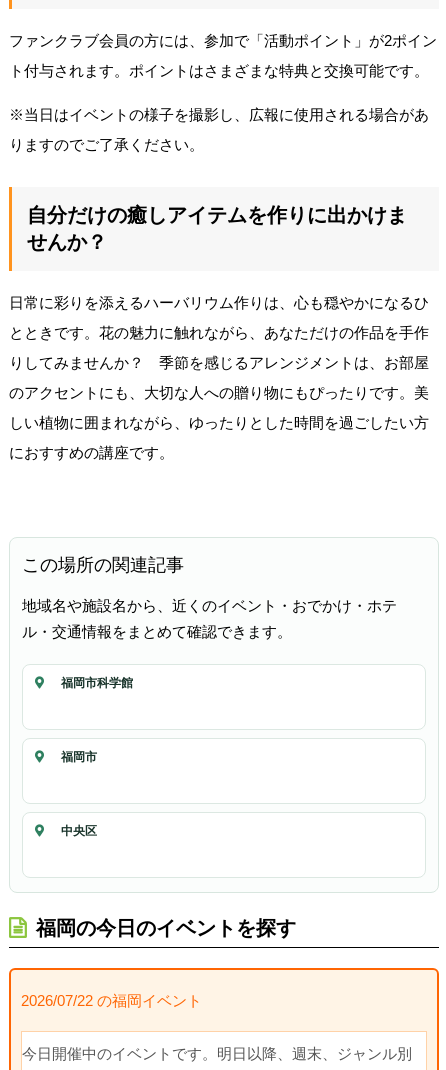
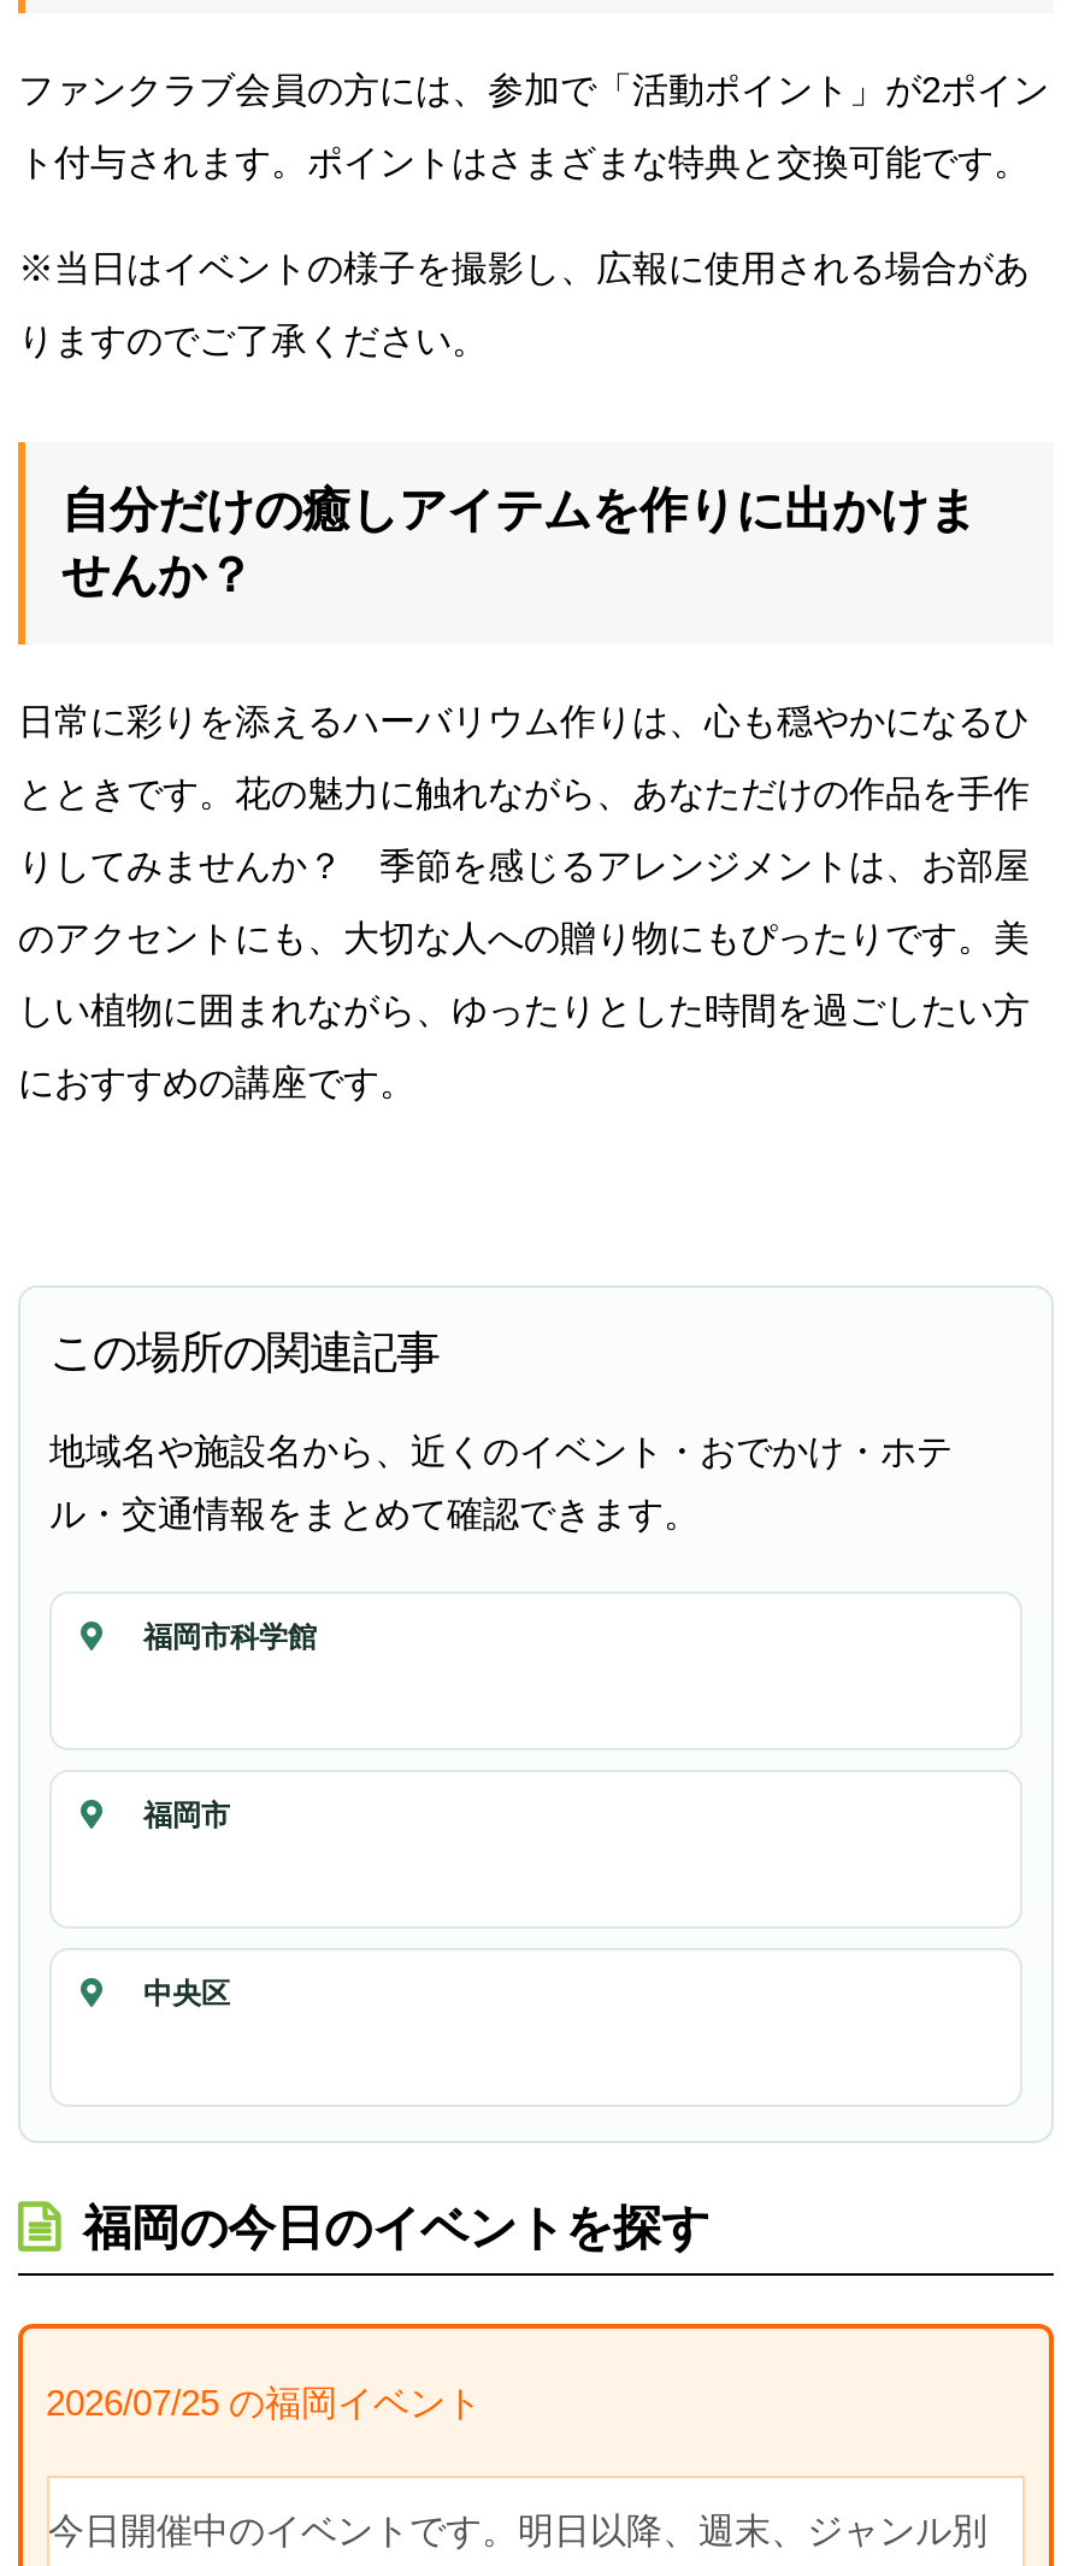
- 2026/07/22 の福岡イベント
+ 2026/07/25 の福岡イベント
